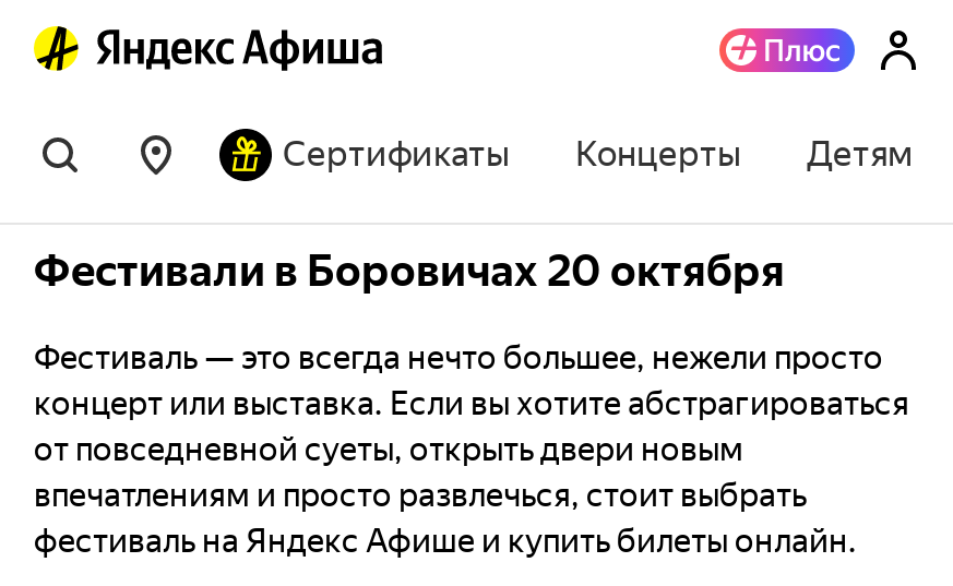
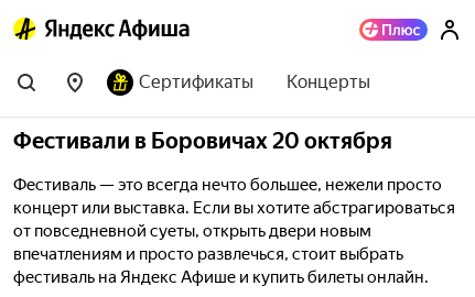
- Детям
